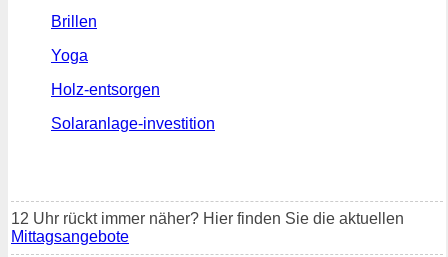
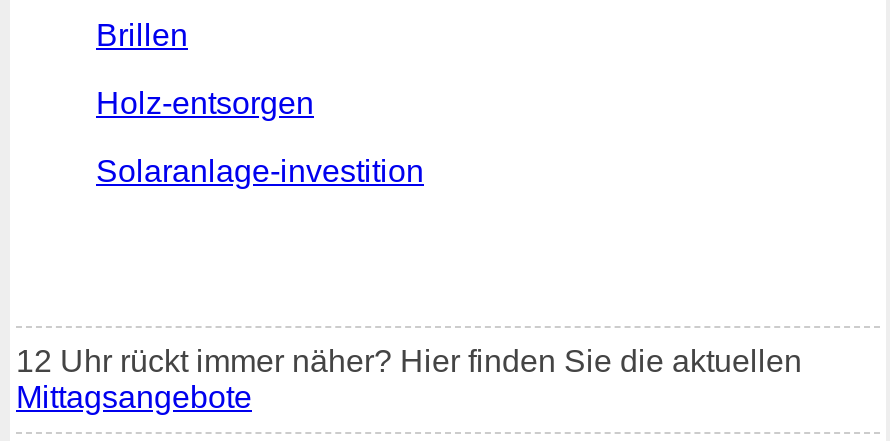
- Yoga
